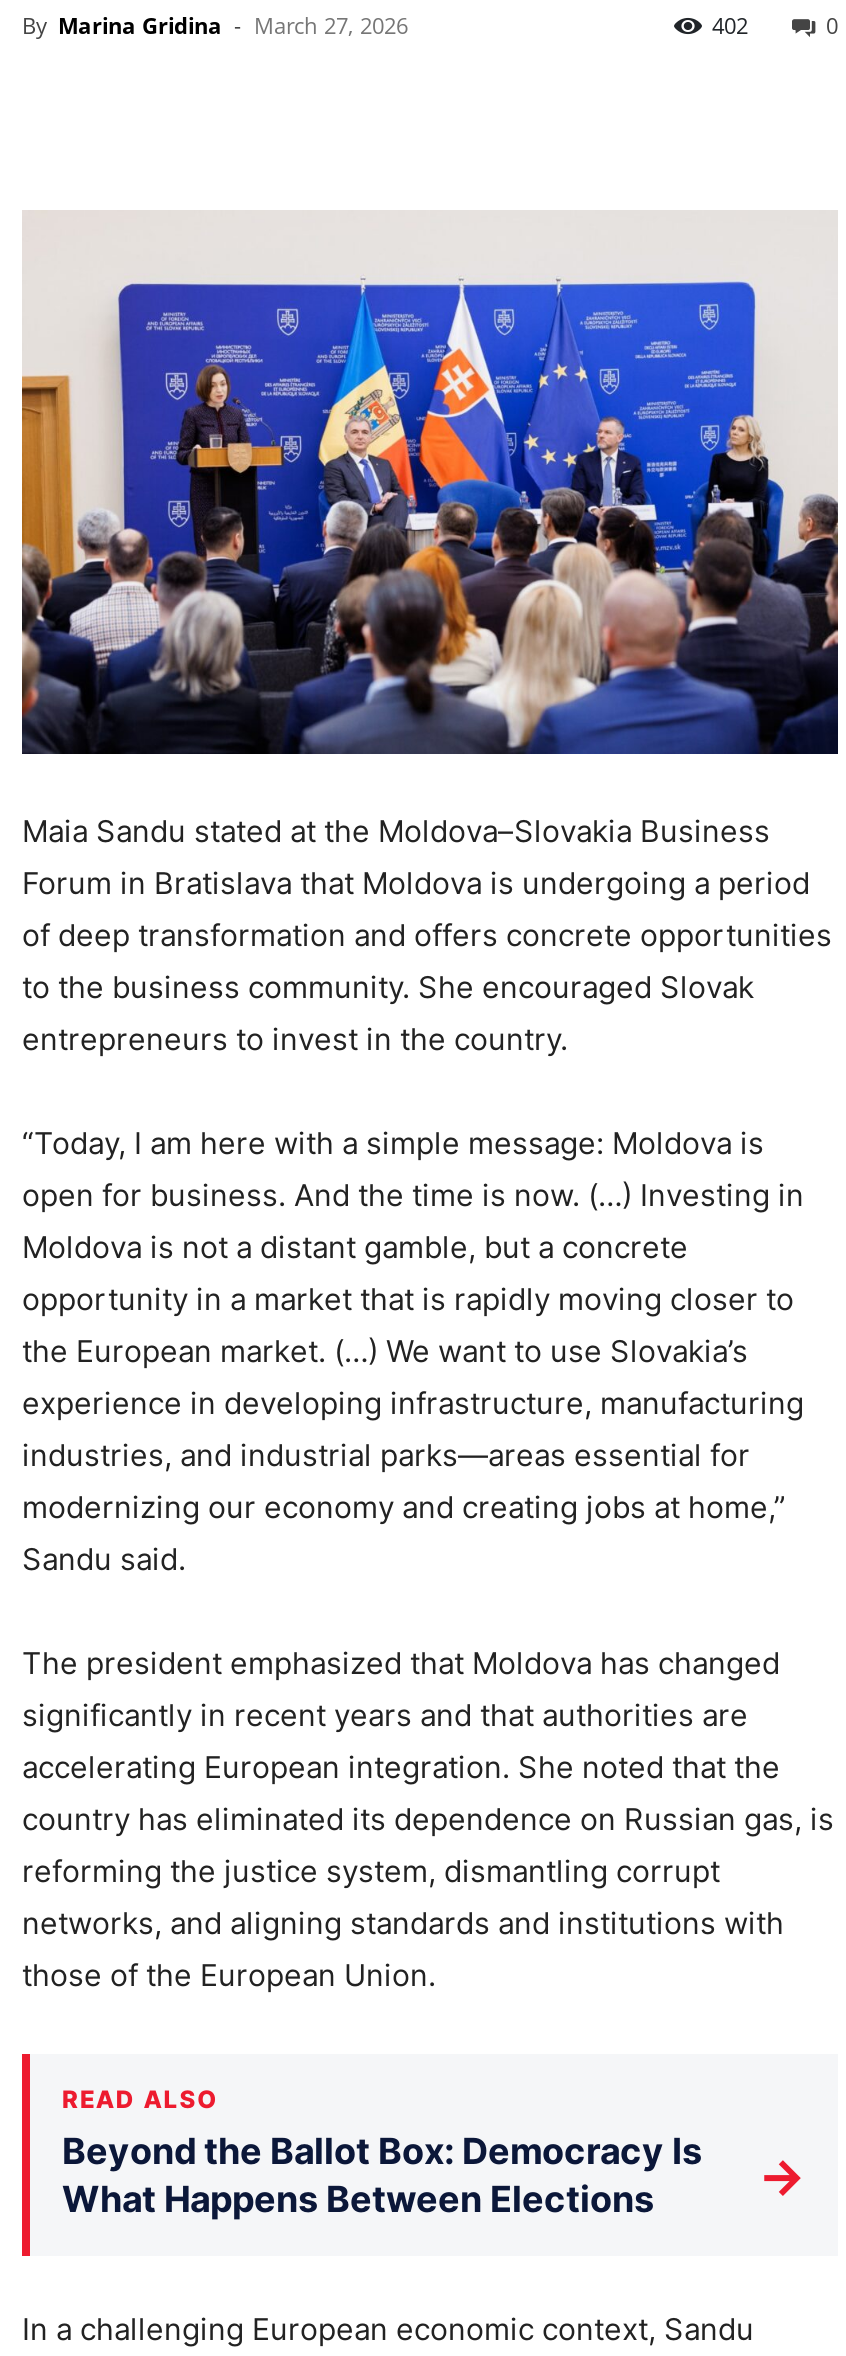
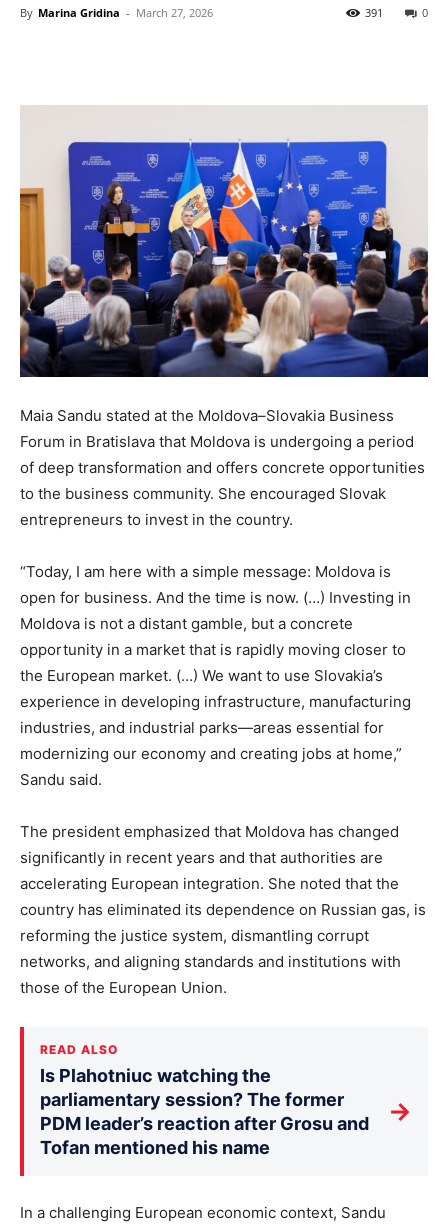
- 402
+ 391

- Beyond the Ballot Box: Democracy Is
- What Happens Between Elections
+ Is Plahotniuc watching the
+ parliamentary session? The former
+ PDM leader’s reaction after Grosu and
+ Tofan mentioned his name
